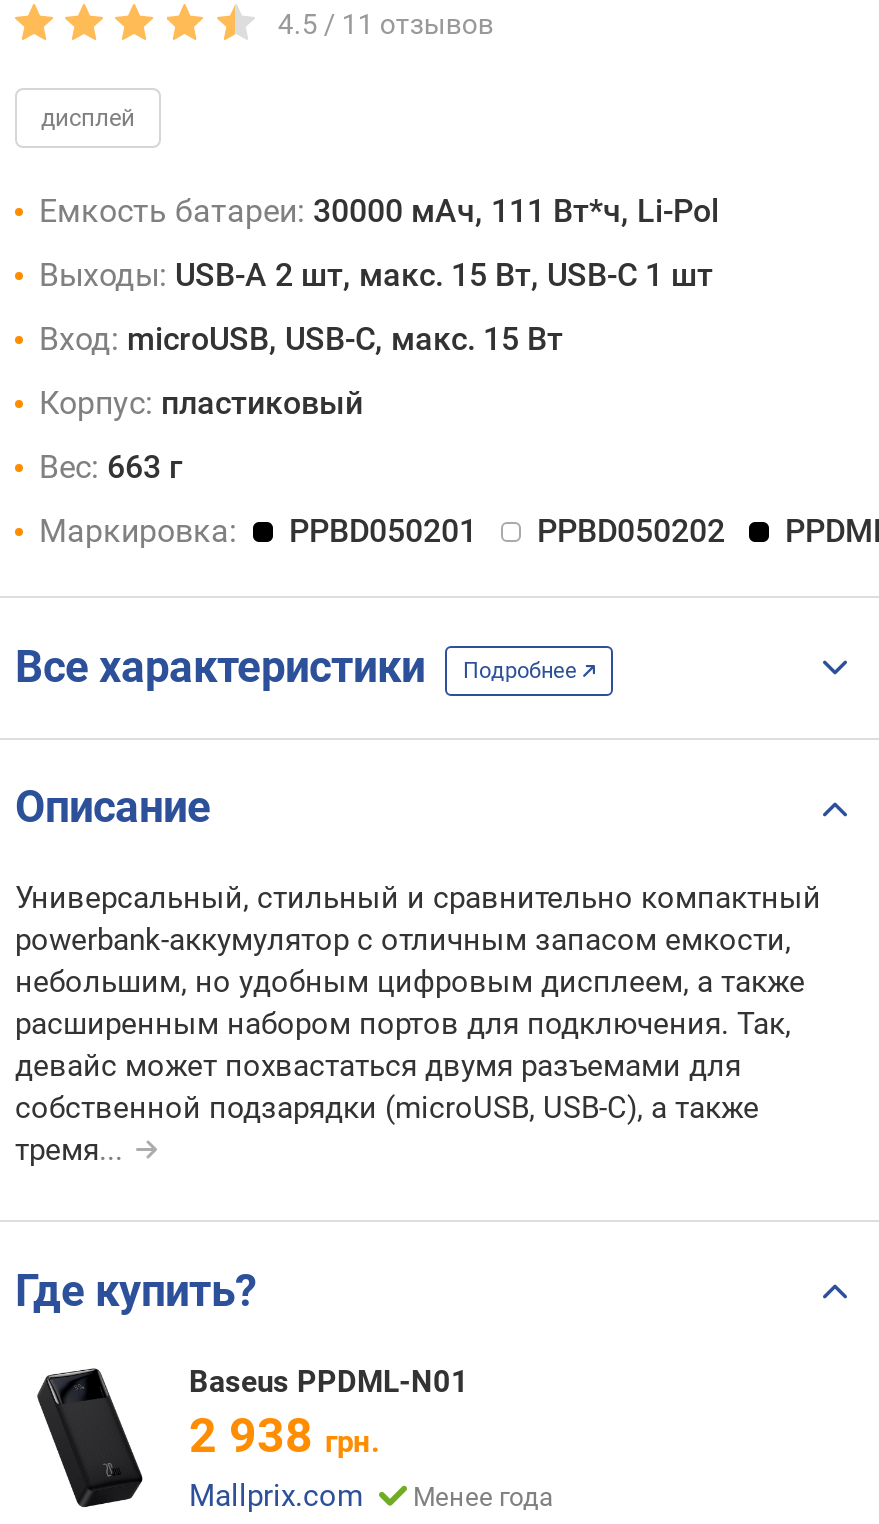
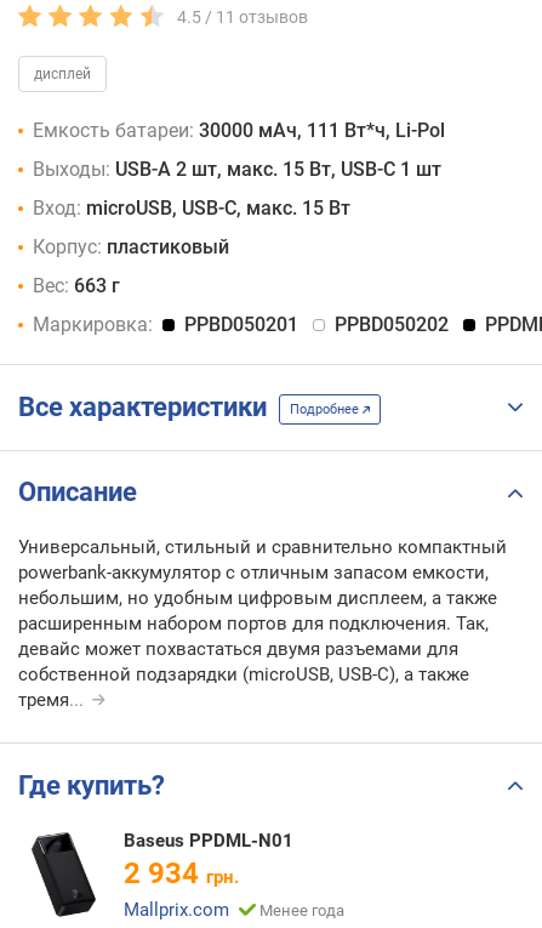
- 2 938 грн.
+ 2 934 грн.
